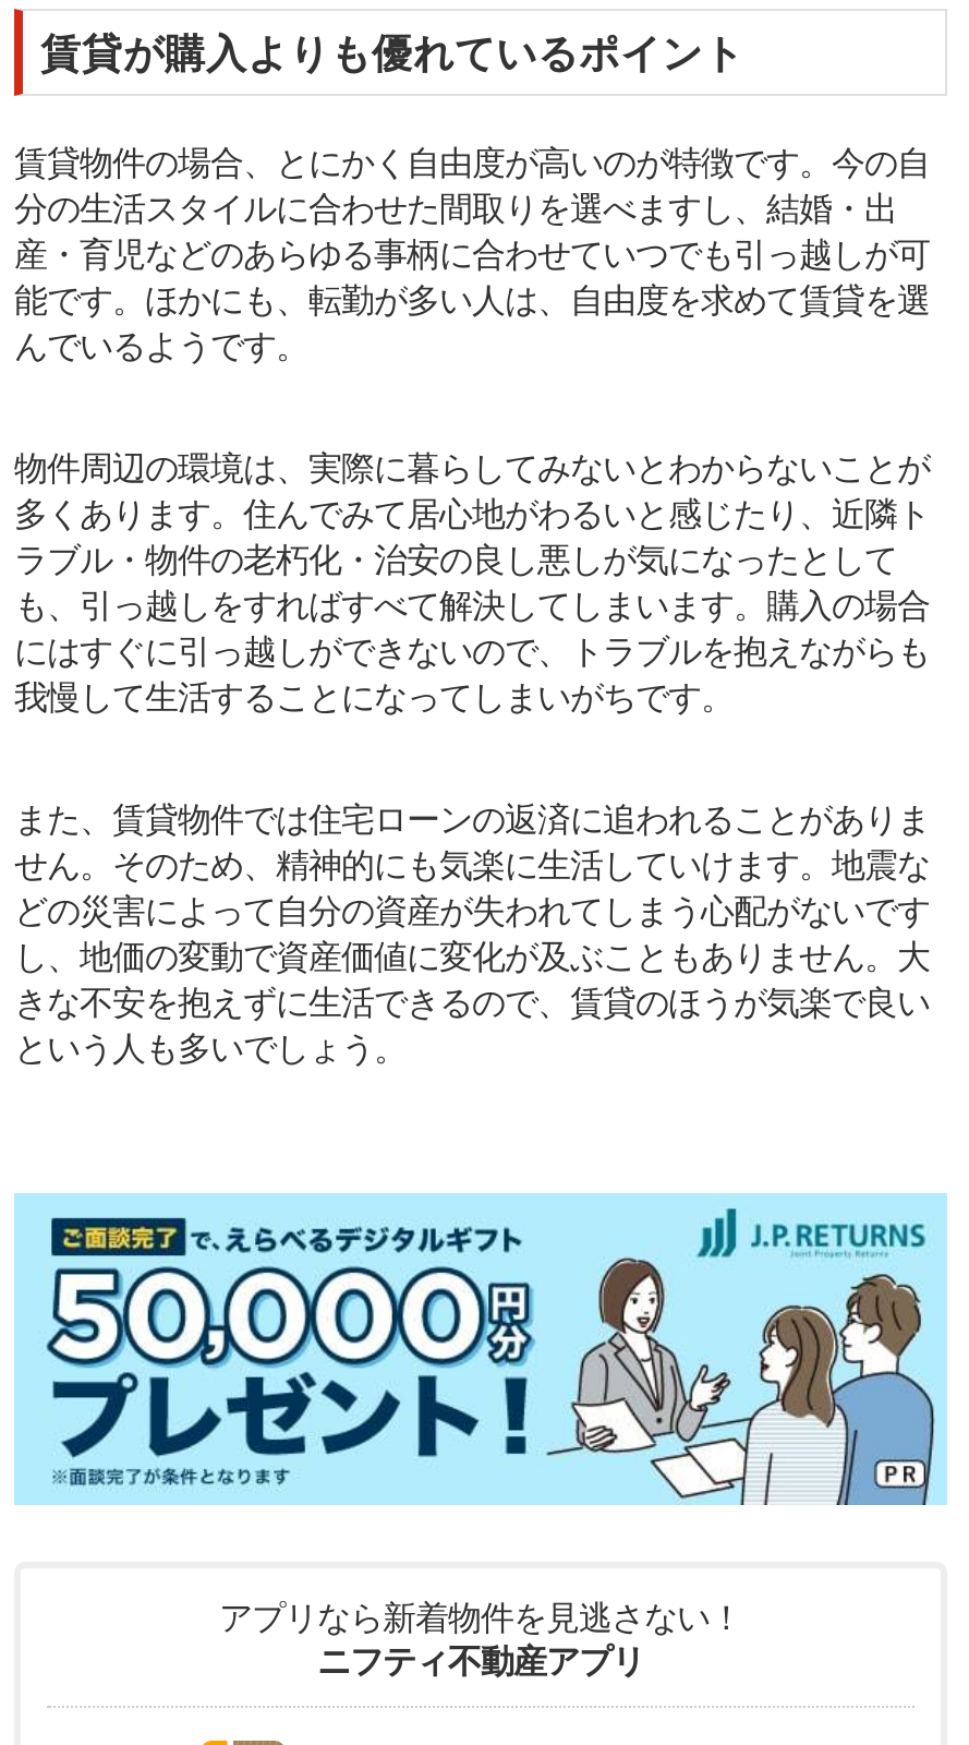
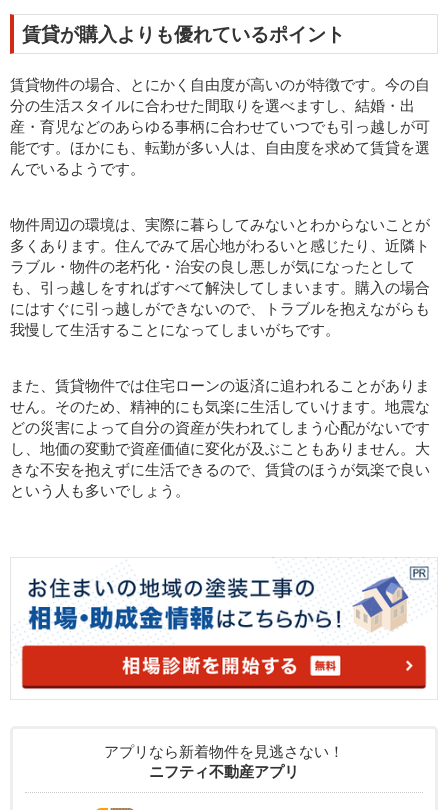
- [image]
+ [image]
